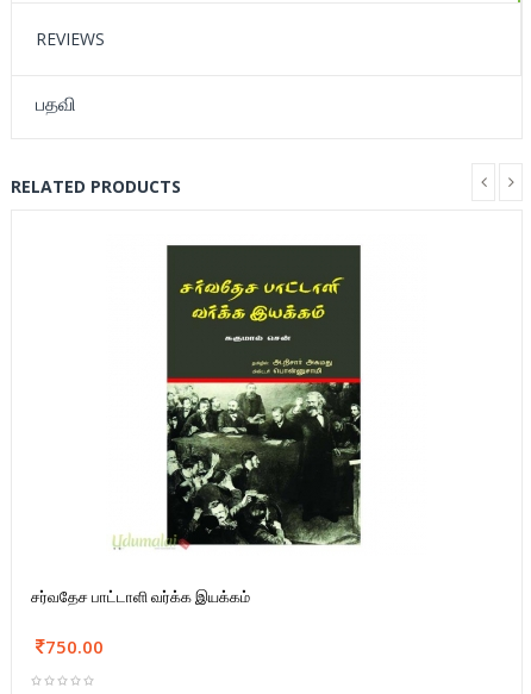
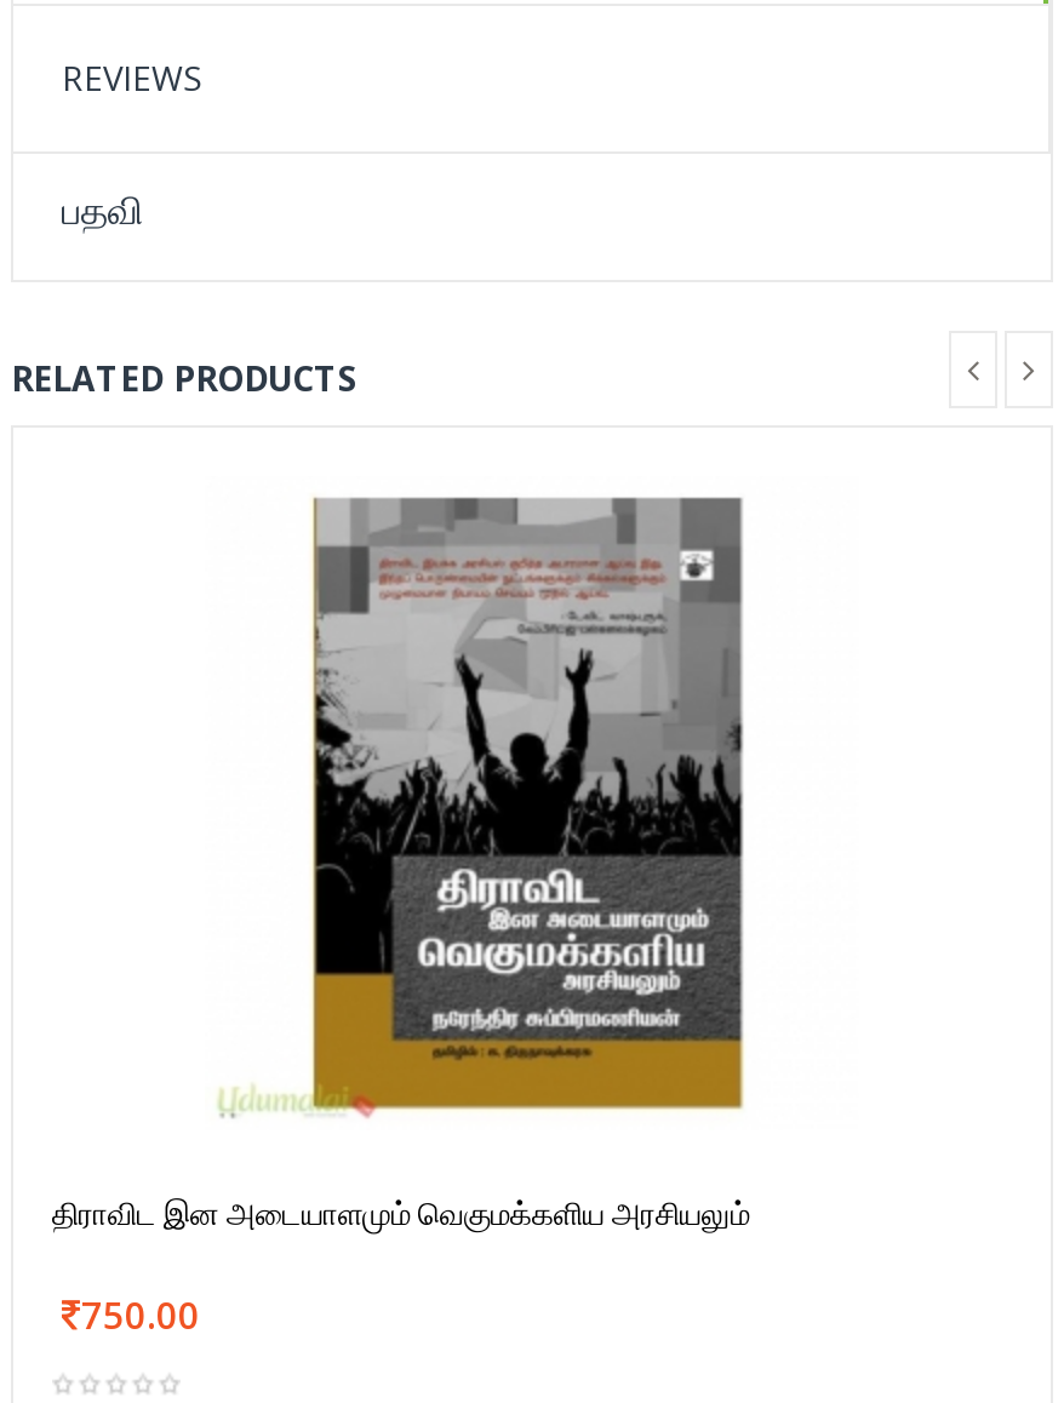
- [image]
- சர்வதேச பாட்டாளி வர்க்க இயக்கம்
+ [image]
+ திராவிட இன அடையாளமும் வெகுமக்களிய அரசியலும்
